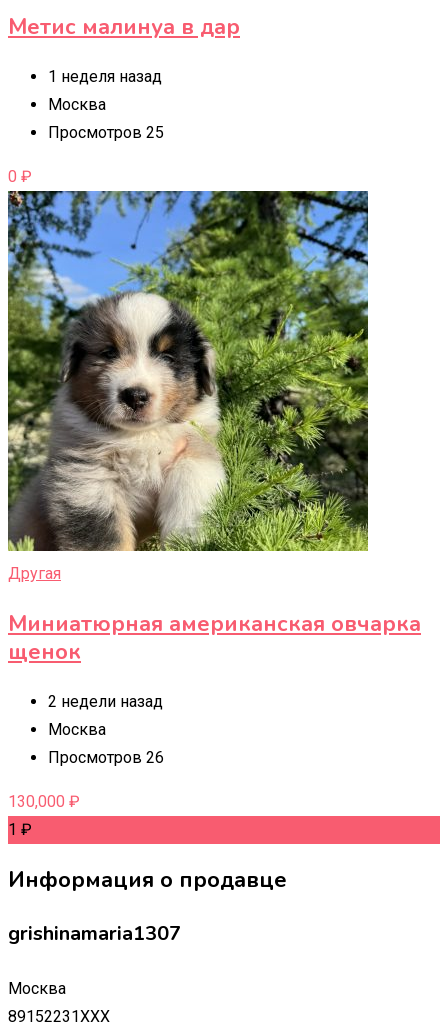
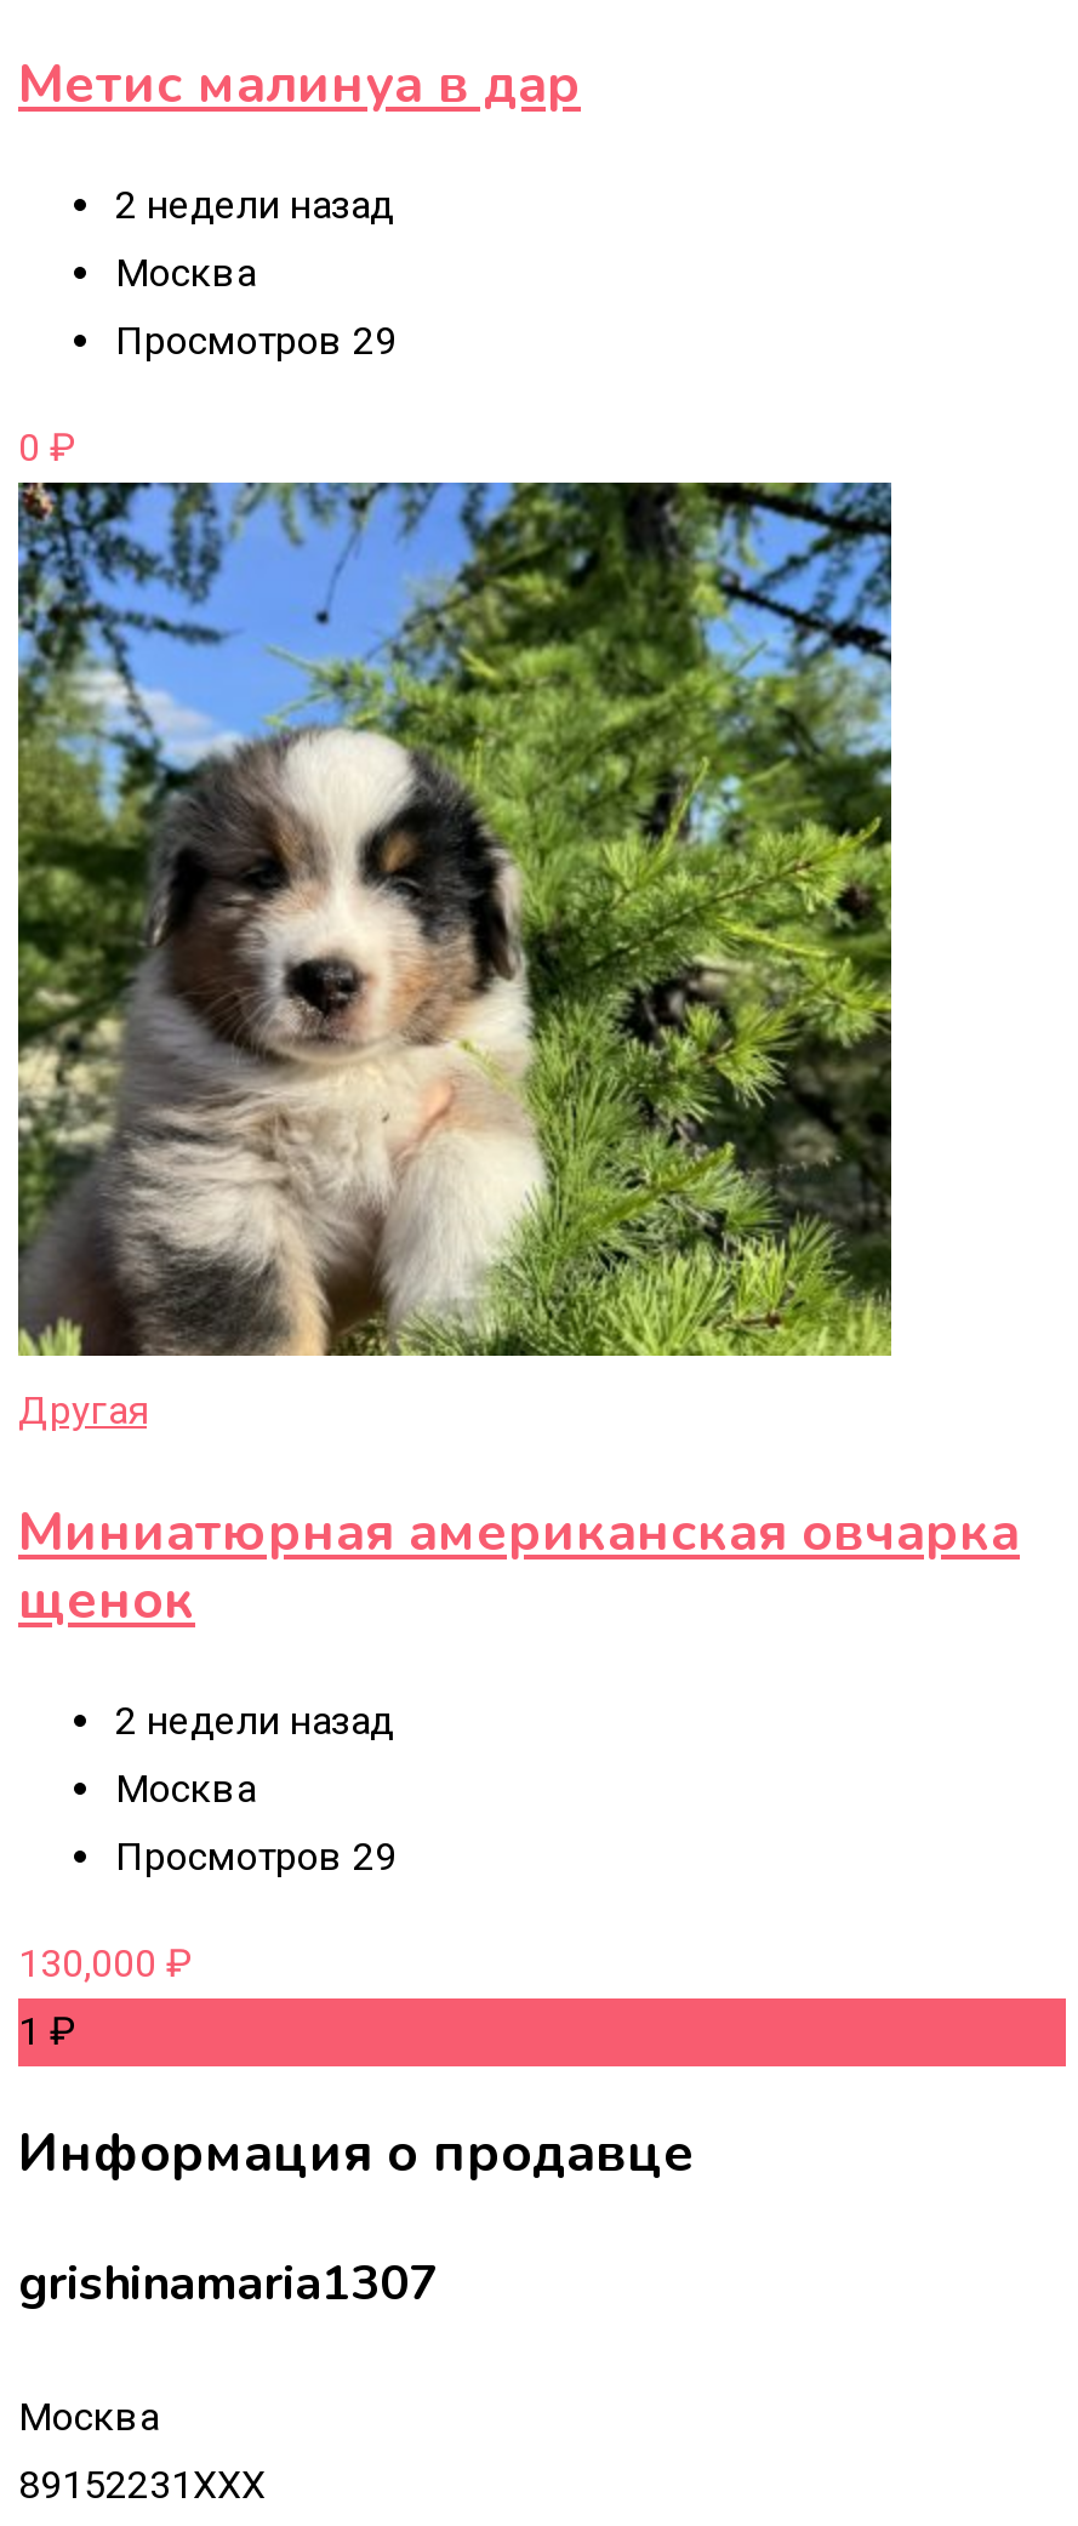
- 1 неделя назад
+ 2 недели назад

- Просмотров 25
+ Просмотров 29

- Просмотров 26
+ Просмотров 29
